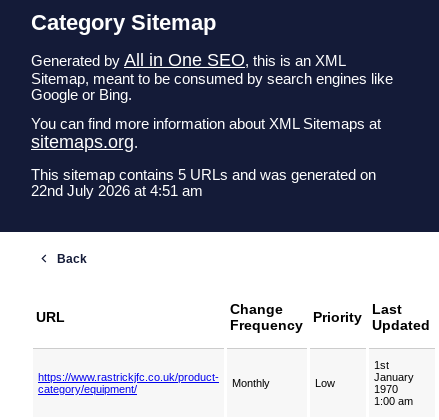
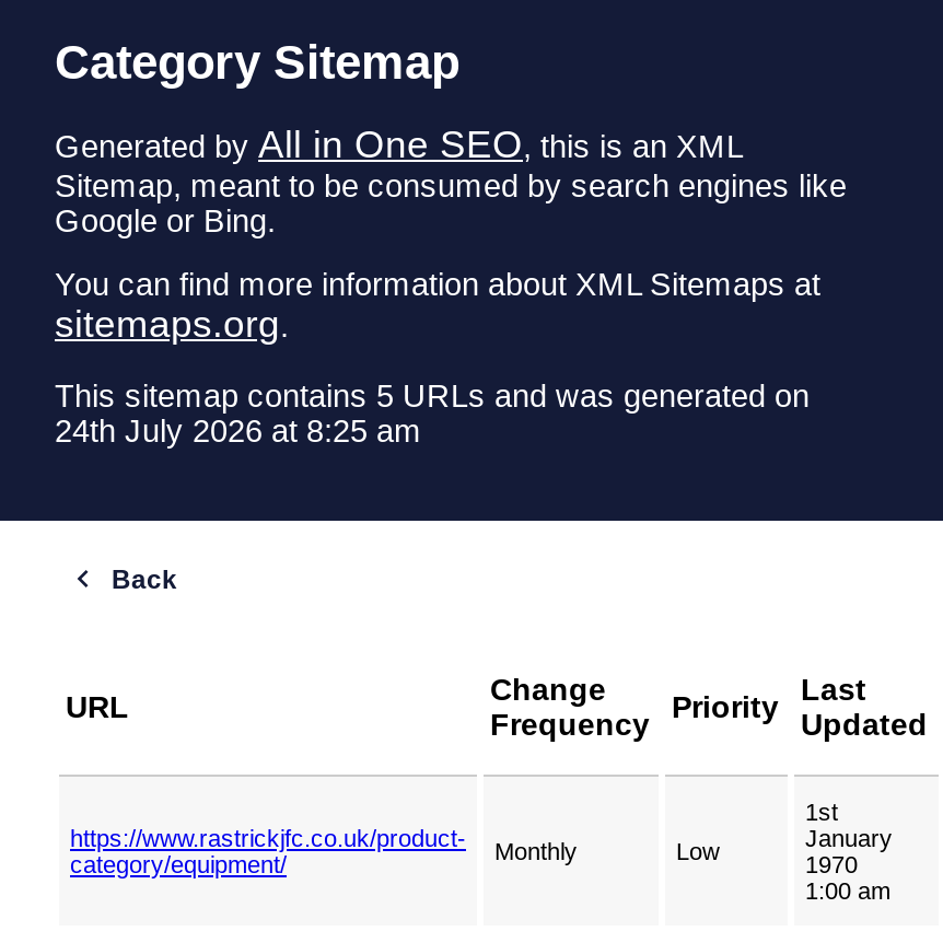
- 22nd July 2026 at 4:51 am
+ 24th July 2026 at 8:25 am
